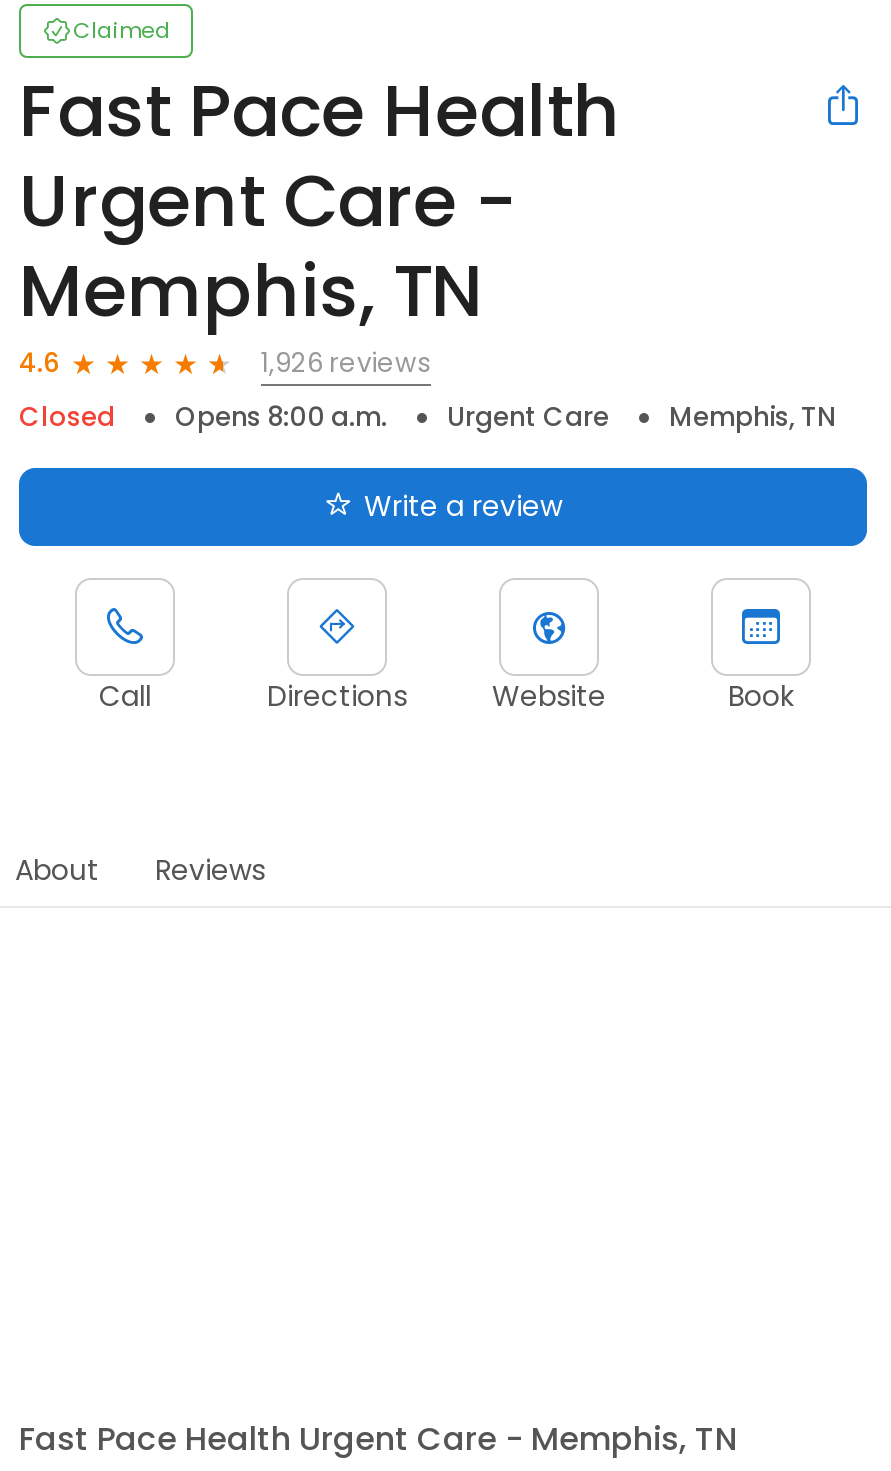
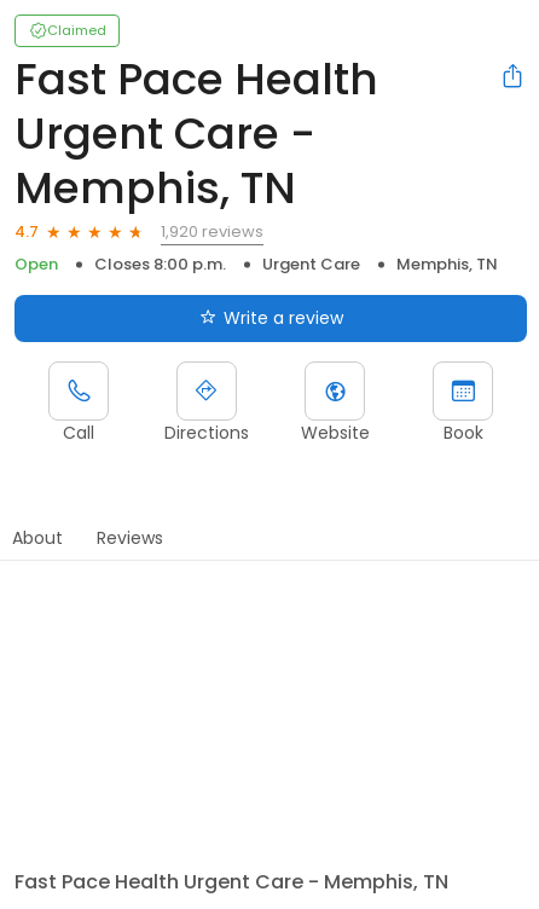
- 4.6
- 1,926 reviews
- Closed
- Opens 8:00 a.m.
+ 4.7
+ 1,920 reviews
+ Open
+ Closes 8:00 p.m.
